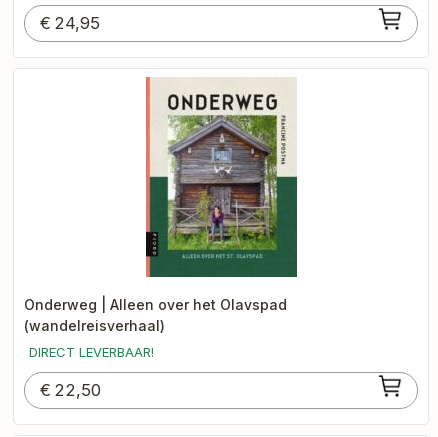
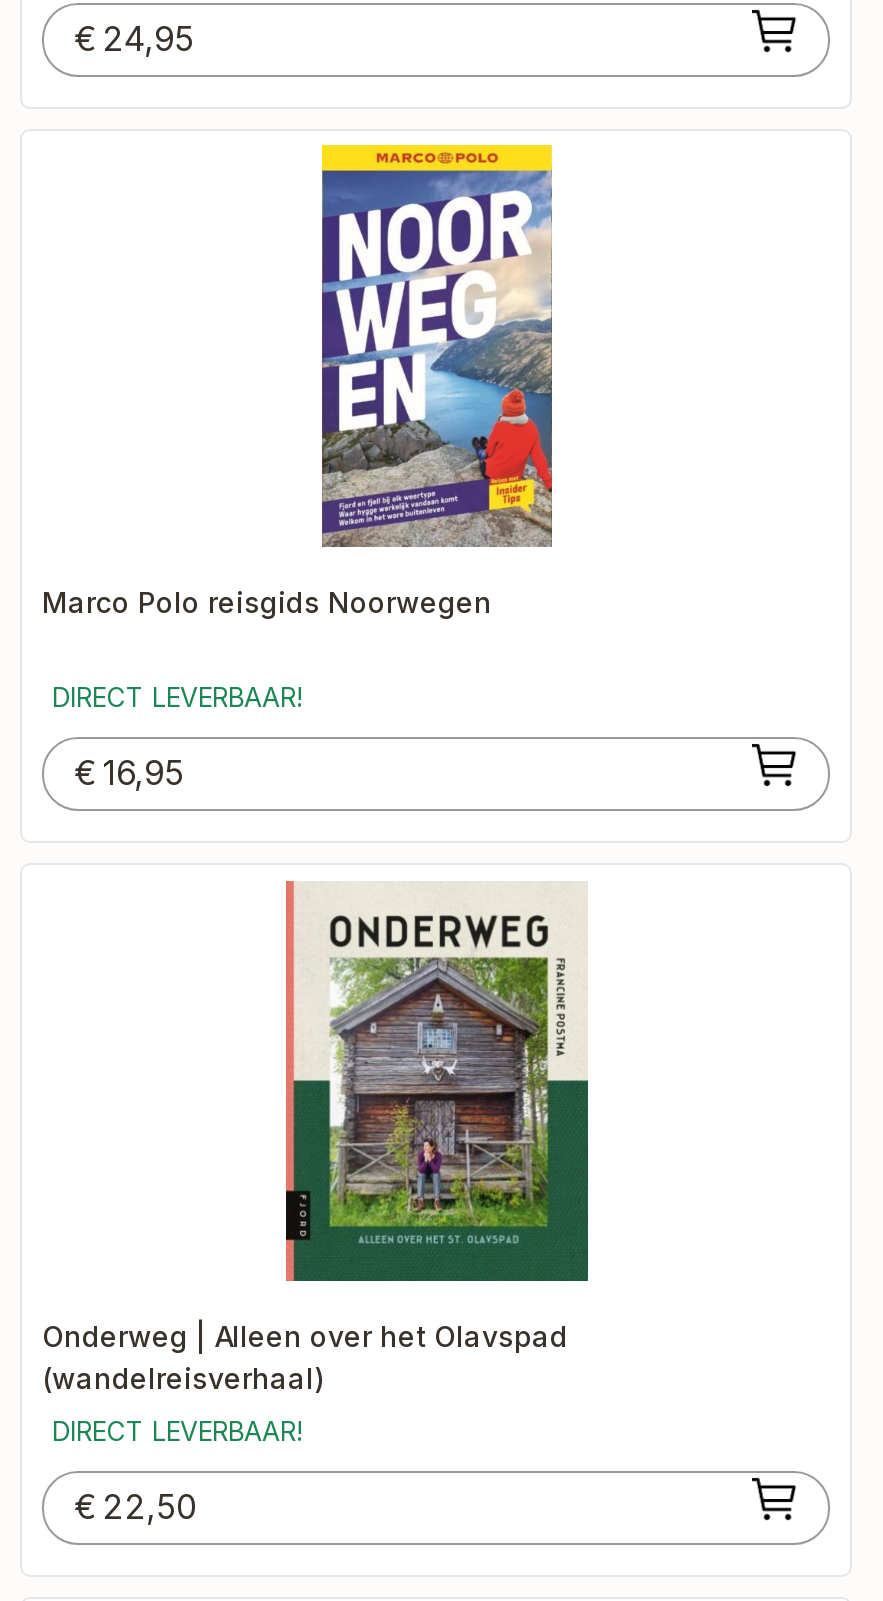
+ [image]
+ Marco Polo reisgids Noorwegen
+ DIRECT LEVERBAAR!
+ € 16,95
